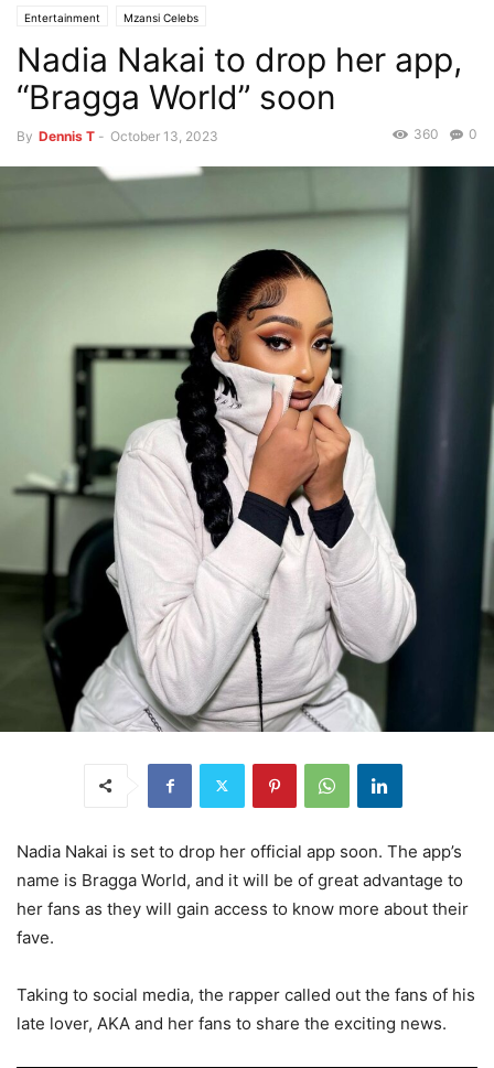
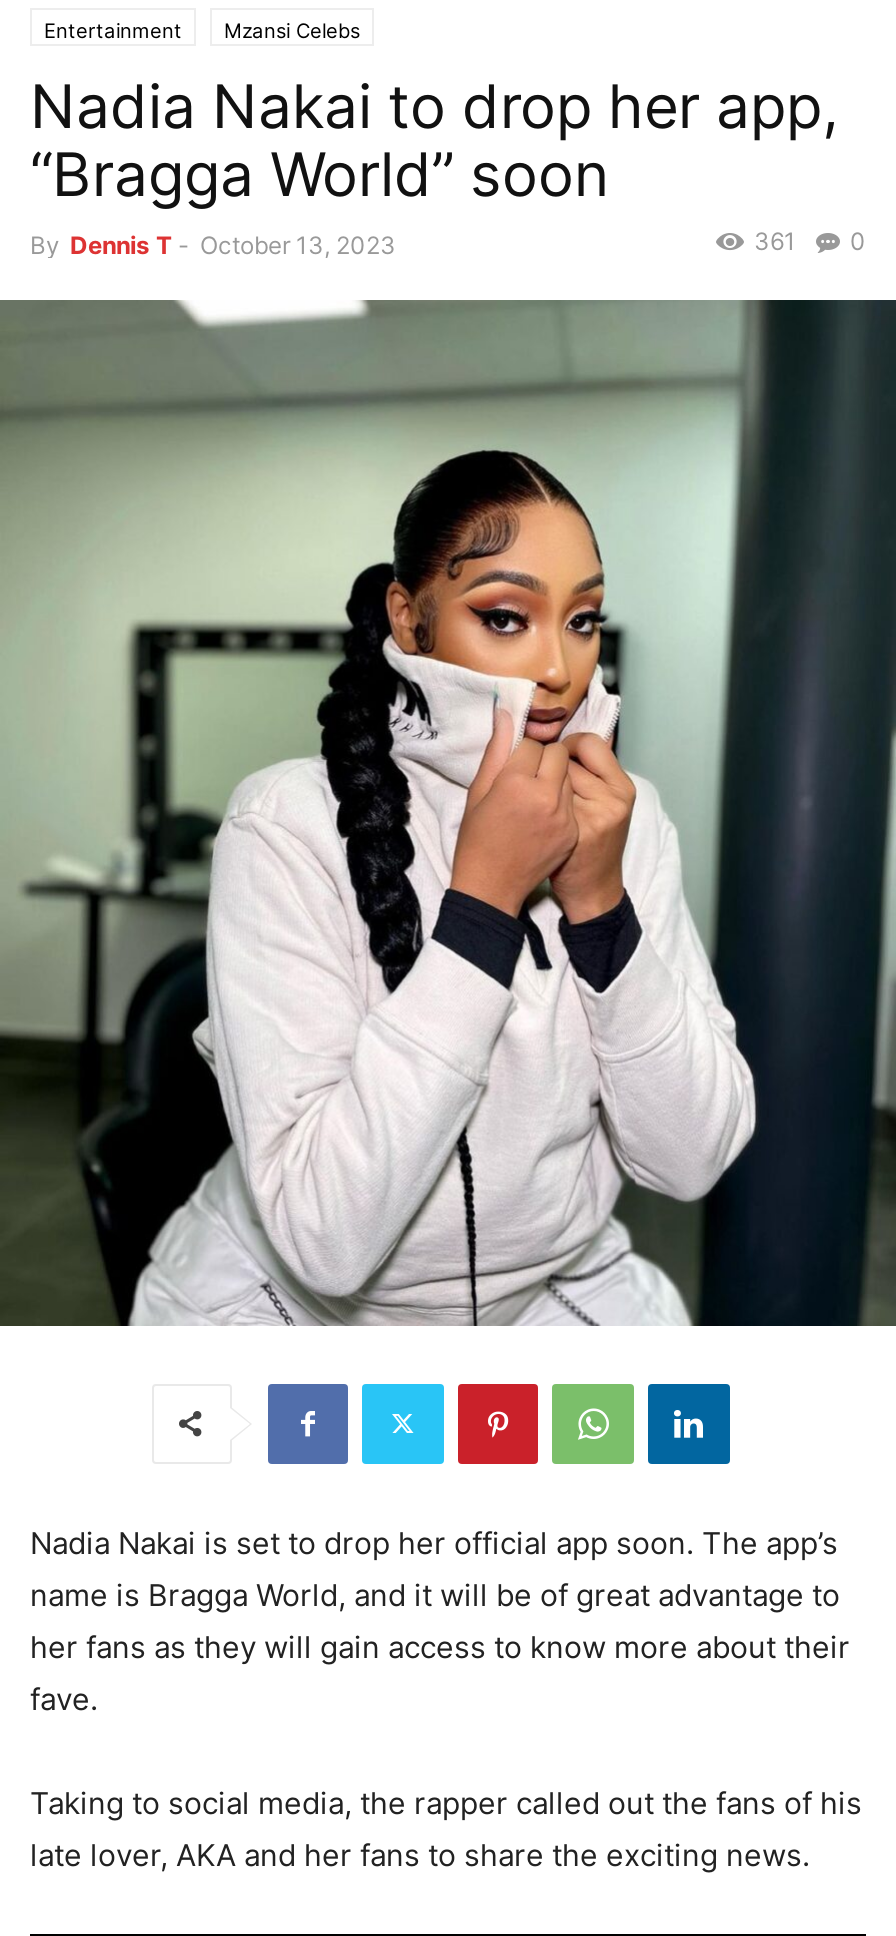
- 360 0
+ 361 0
